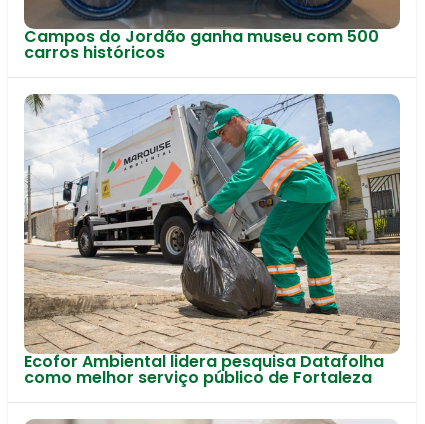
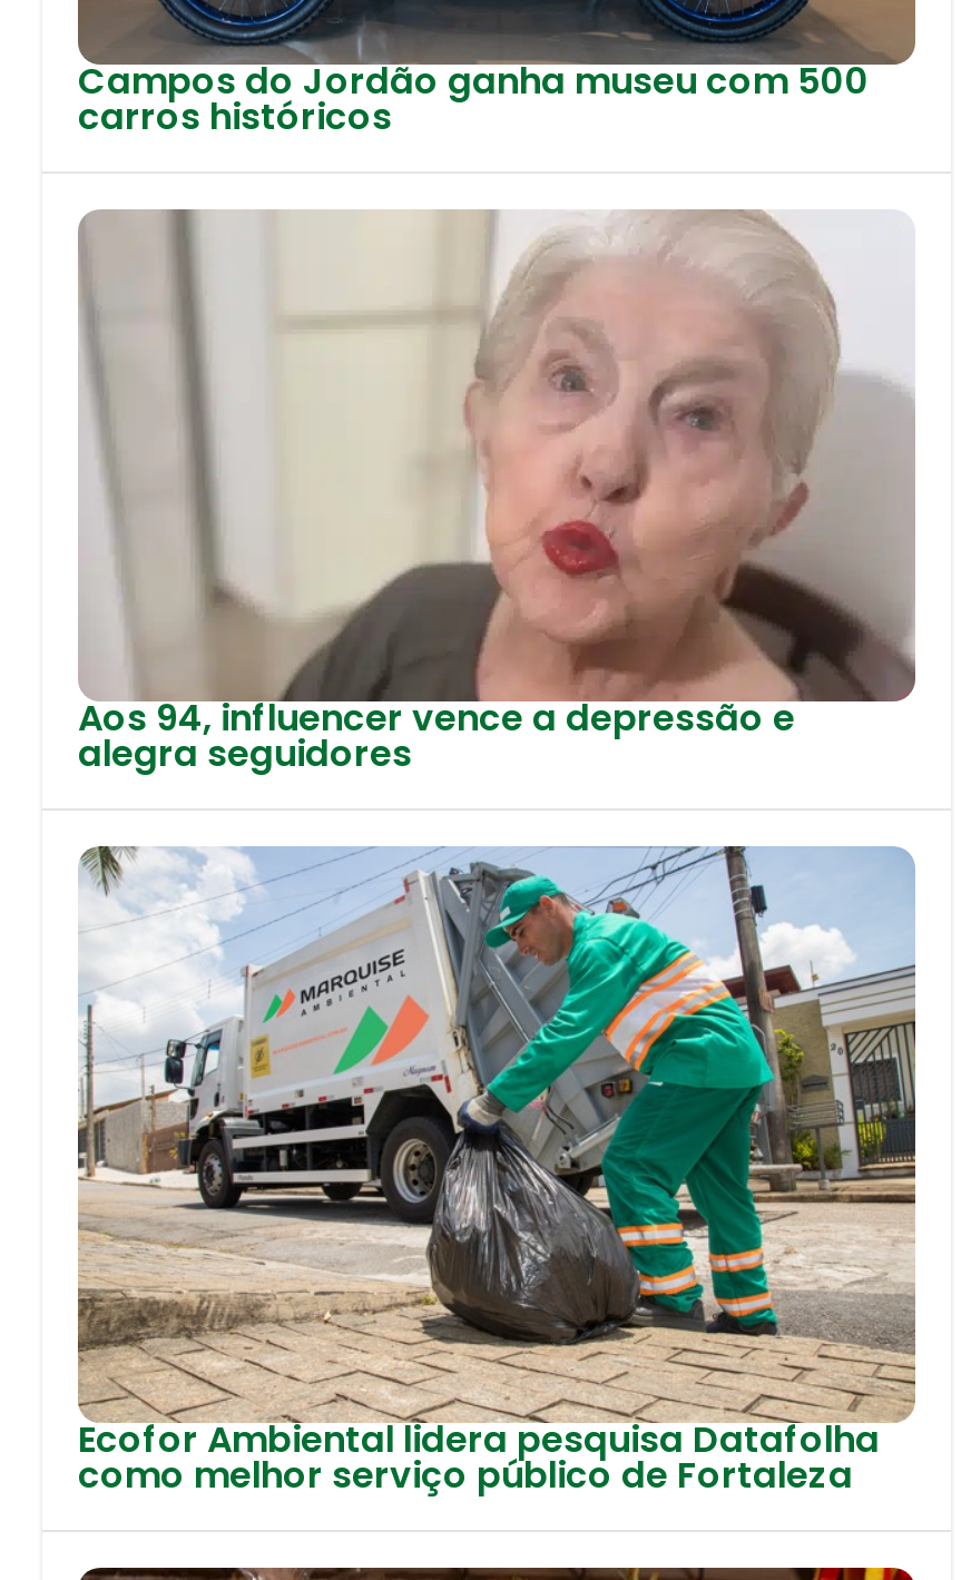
+ [image]
+ Aos 94, influencer vence a depressão e
+ alegra seguidores
